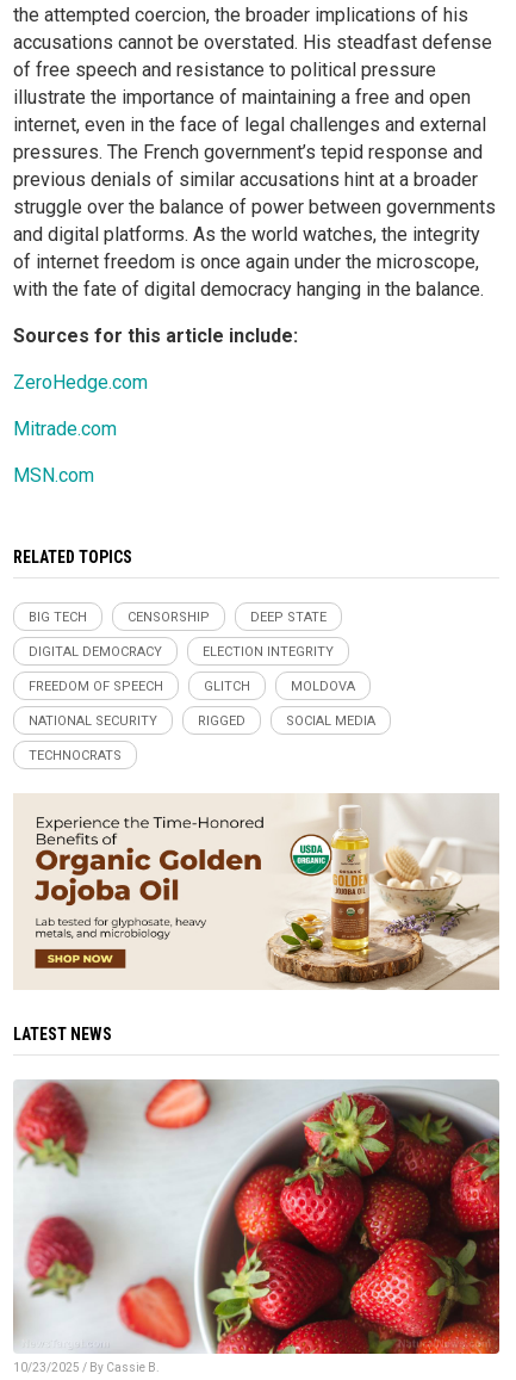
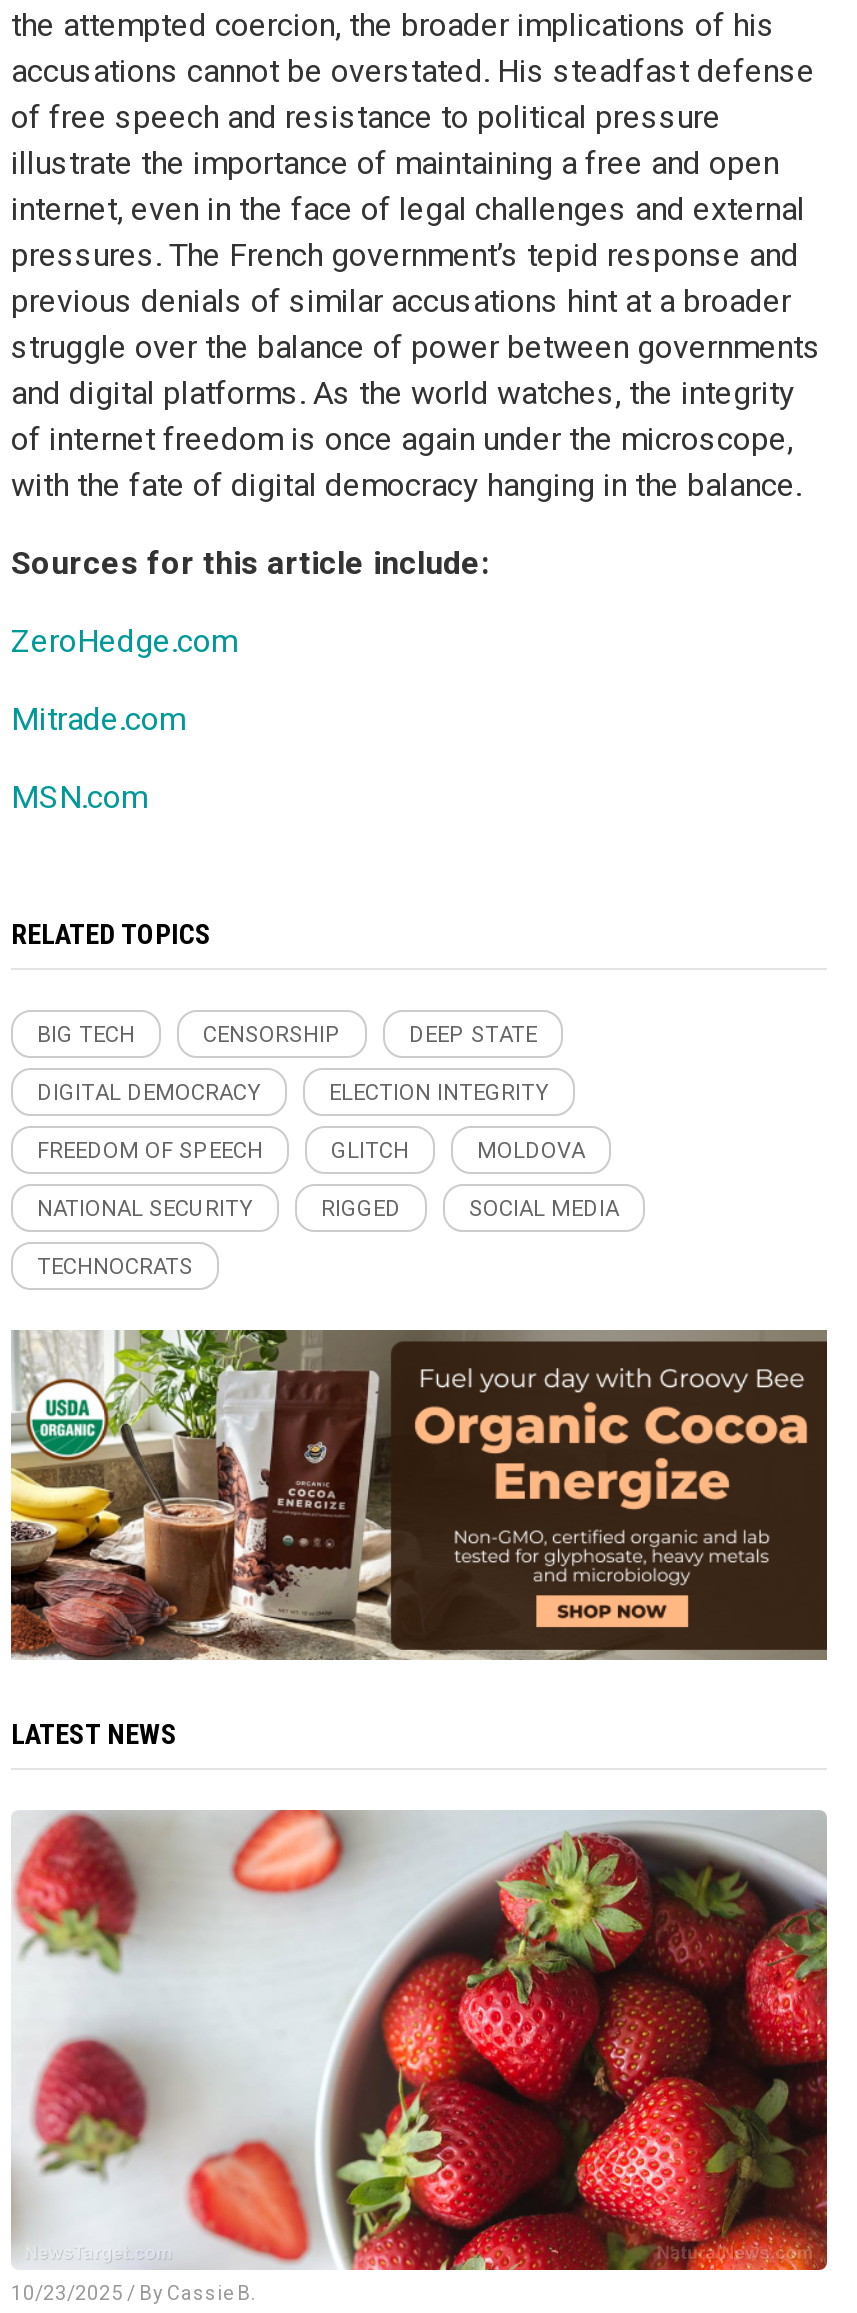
- [image]
+ [image]
